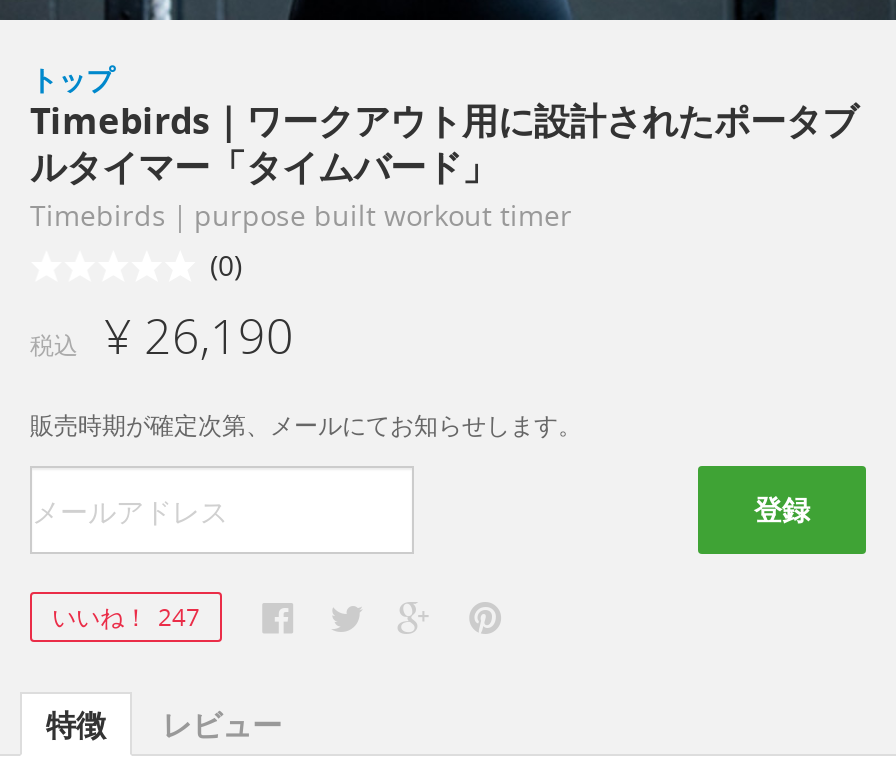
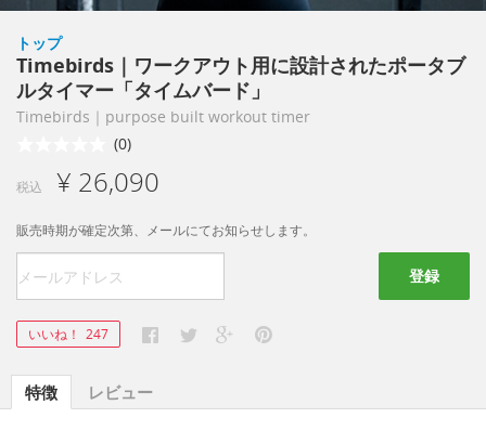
- 税込 ¥ 26,190
+ 税込 ¥ 26,090
